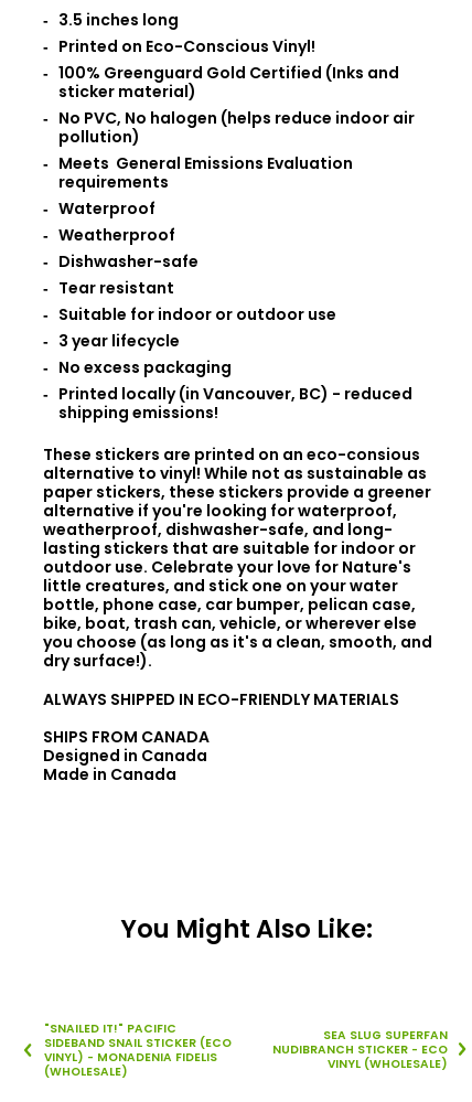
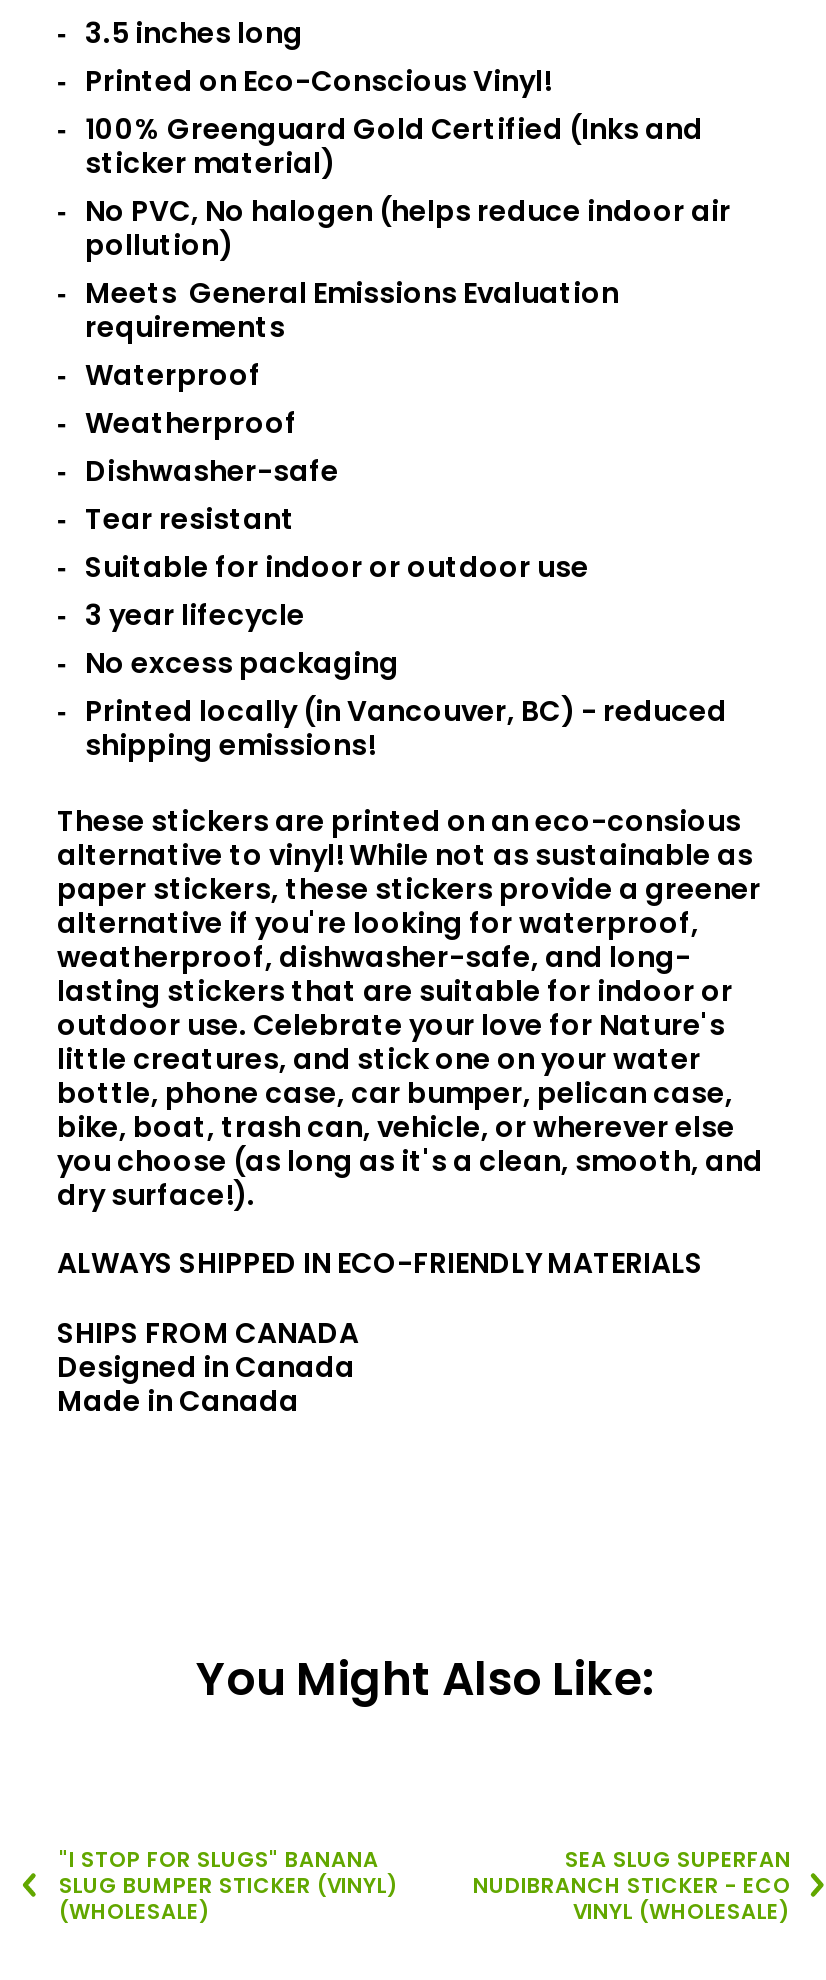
- "SNAILED IT!" PACIFIC
- SIDEBAND SNAIL STICKER (ECO
- VINYL) - MONADENIA FIDELIS
+ "I STOP FOR SLUGS" BANANA
+ SLUG BUMPER STICKER (VINYL)
